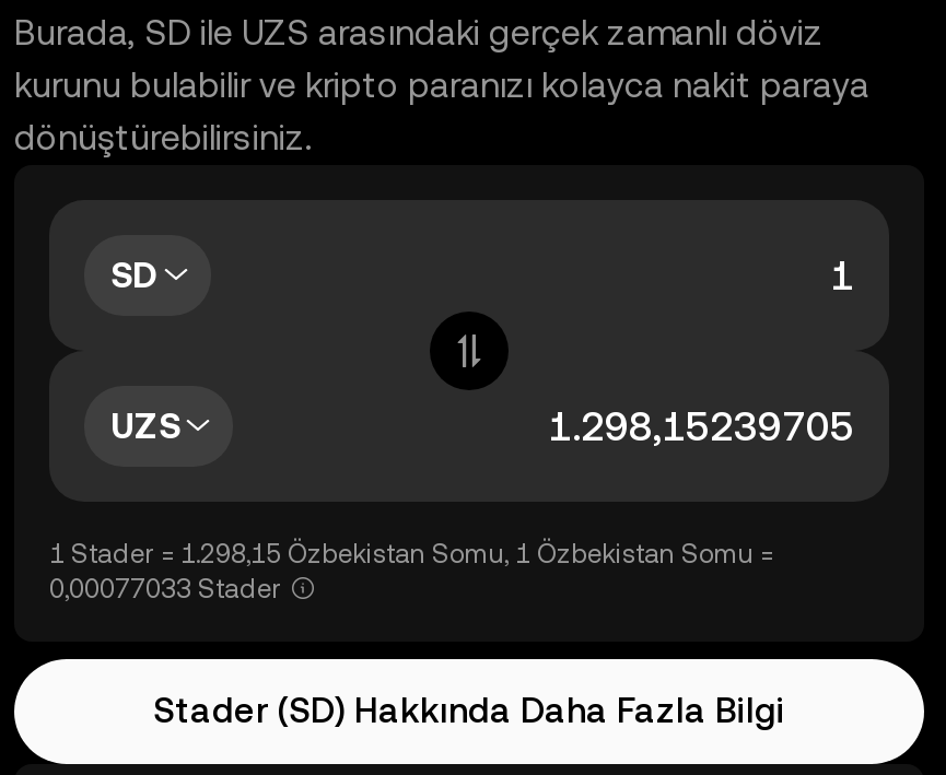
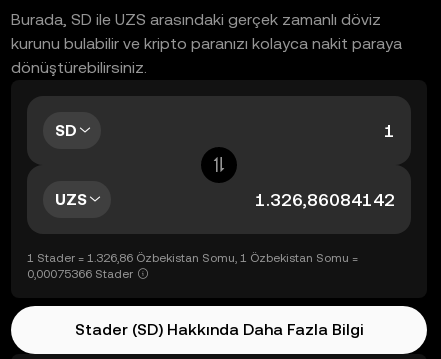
- 1 Stader = 1.298,15 Özbekistan Somu, 1 Özbekistan Somu =
+ 1 Stader = 1.326,86 Özbekistan Somu, 1 Özbekistan Somu =

- 0,00077033 Stader
+ 0,00075366 Stader
